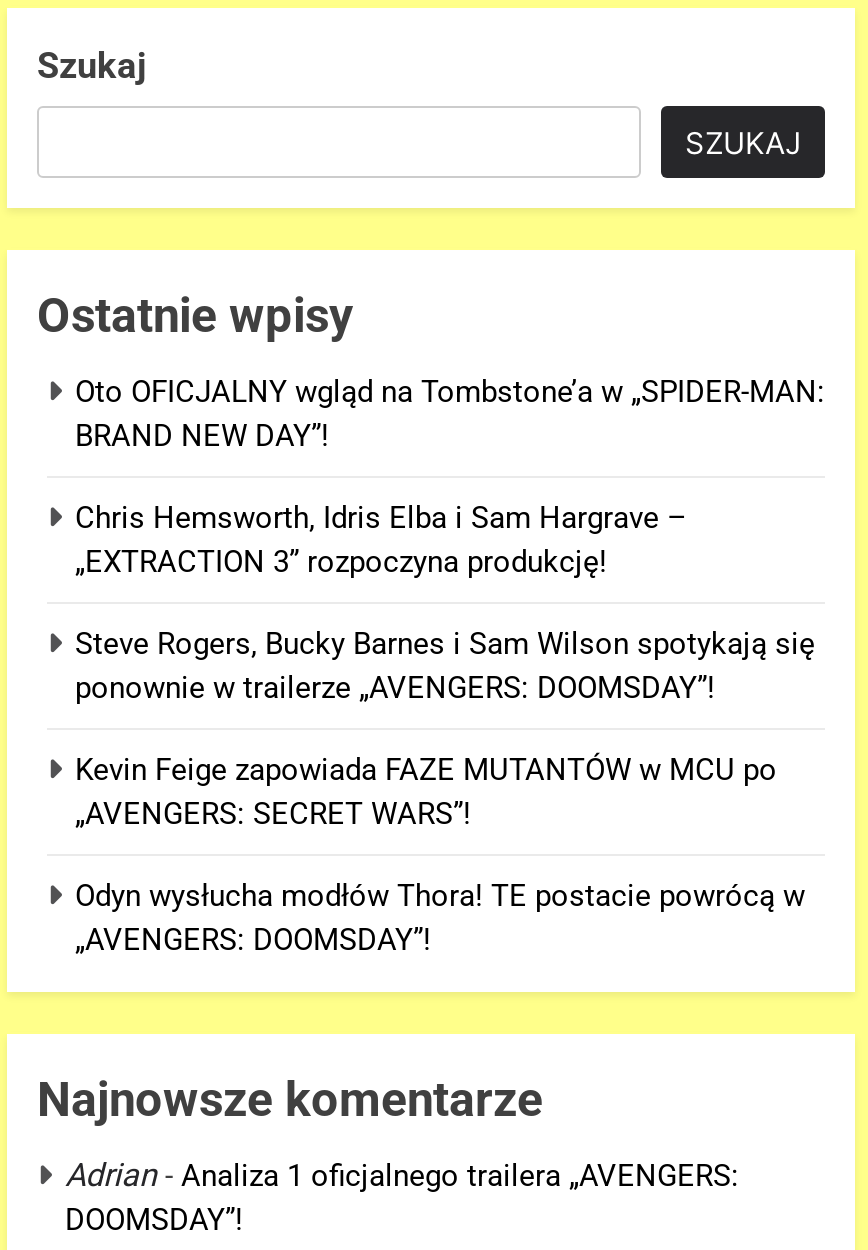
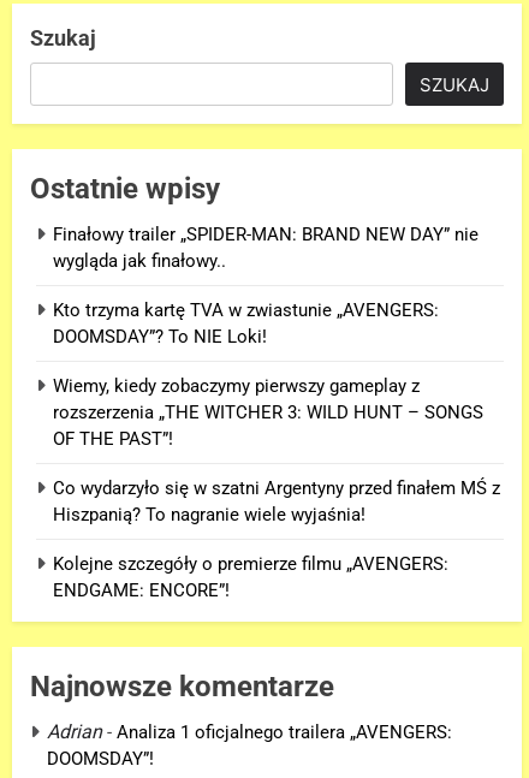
- Oto OFICJALNY wgląd na Tombstone’a w „SPIDER-MAN:
- BRAND NEW DAY”!
+ Finałowy trailer „SPIDER-MAN: BRAND NEW DAY” nie
+ wygląda jak finałowy..

- Chris Hemsworth, Idris Elba i Sam Hargrave –
- „EXTRACTION 3” rozpoczyna produkcję!
+ Kto trzyma kartę TVA w zwiastunie „AVENGERS:
+ DOOMSDAY”? To NIE Loki!

- Steve Rogers, Bucky Barnes i Sam Wilson spotykają się
- ponownie w trailerze „AVENGERS: DOOMSDAY”!
+ Wiemy, kiedy zobaczymy pierwszy gameplay z
+ rozszerzenia „THE WITCHER 3: WILD HUNT – SONGS
+ OF THE PAST”!

- Kevin Feige zapowiada FAZE MUTANTÓW w MCU po
- „AVENGERS: SECRET WARS”!
+ Co wydarzyło się w szatni Argentyny przed finałem MŚ z
+ Hiszpanią? To nagranie wiele wyjaśnia!

- Odyn wysłucha modłów Thora! TE postacie powrócą w
- „AVENGERS: DOOMSDAY”!
+ Kolejne szczegóły o premierze filmu „AVENGERS:
+ ENDGAME: ENCORE”!
